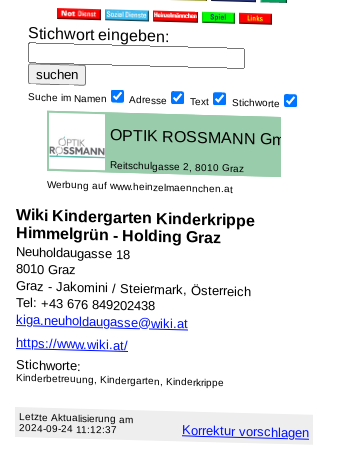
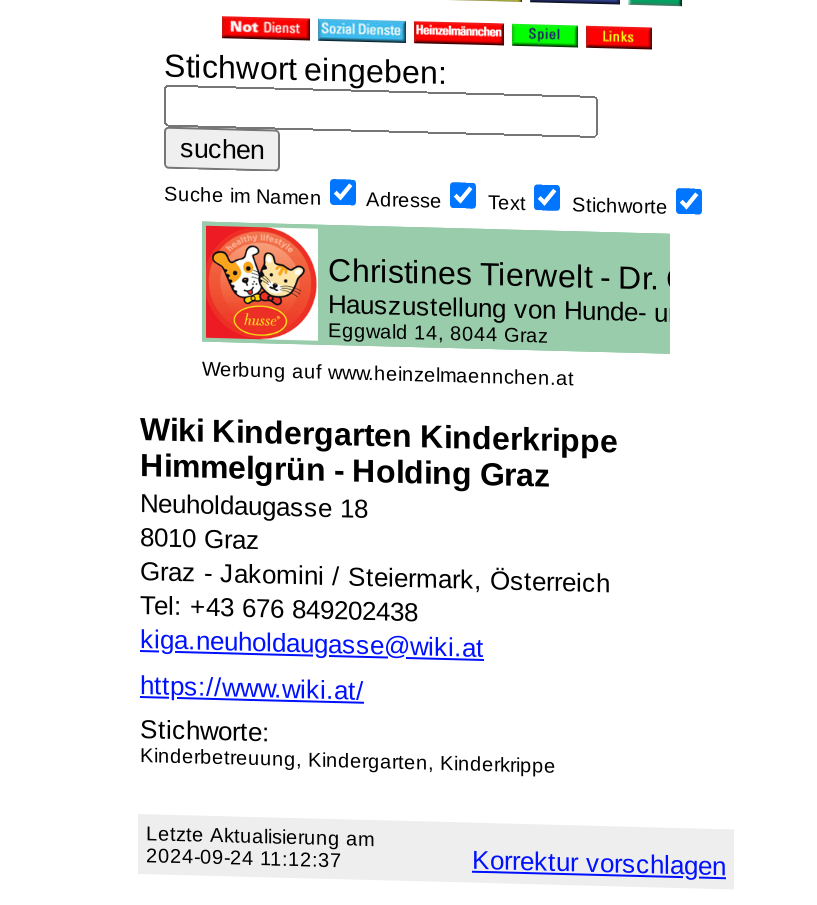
- [image]
+ [image]
